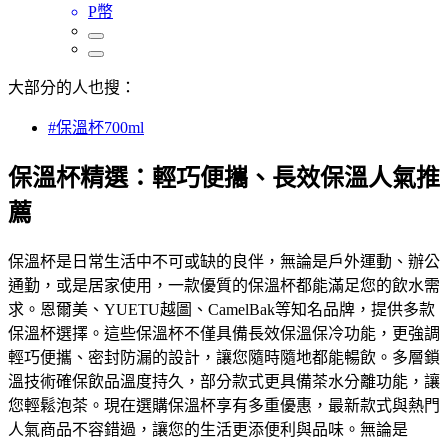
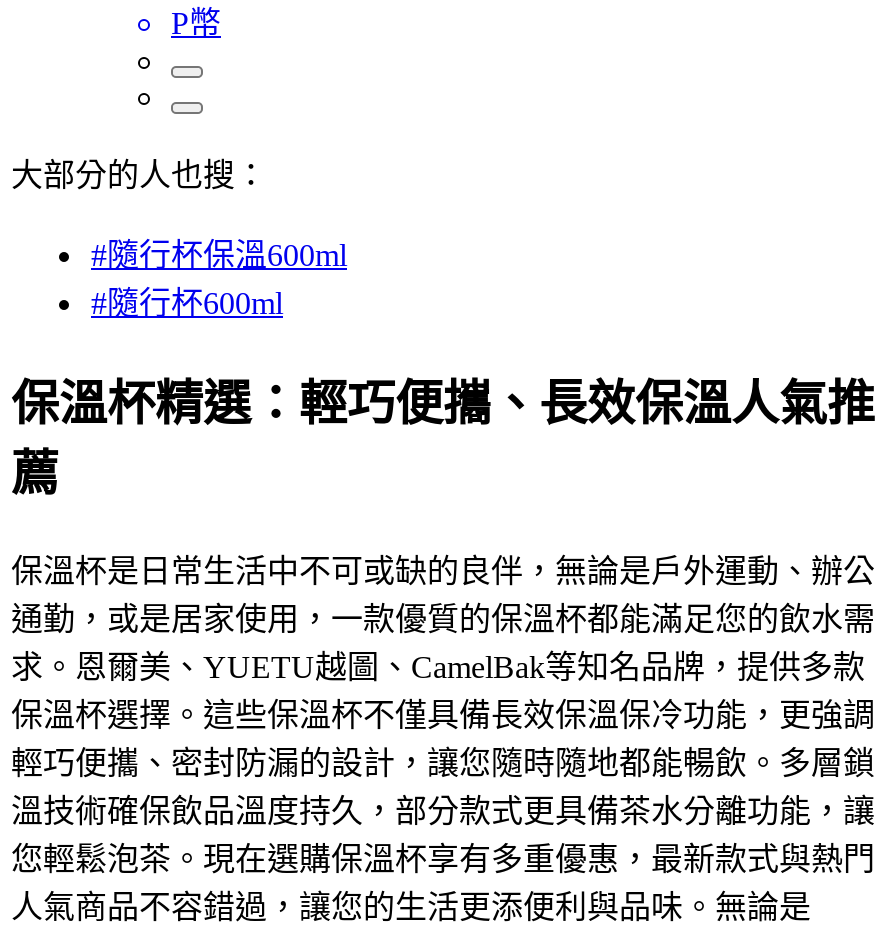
- #保溫杯700ml
+ #隨行杯保溫600ml
+ #隨行杯600ml
